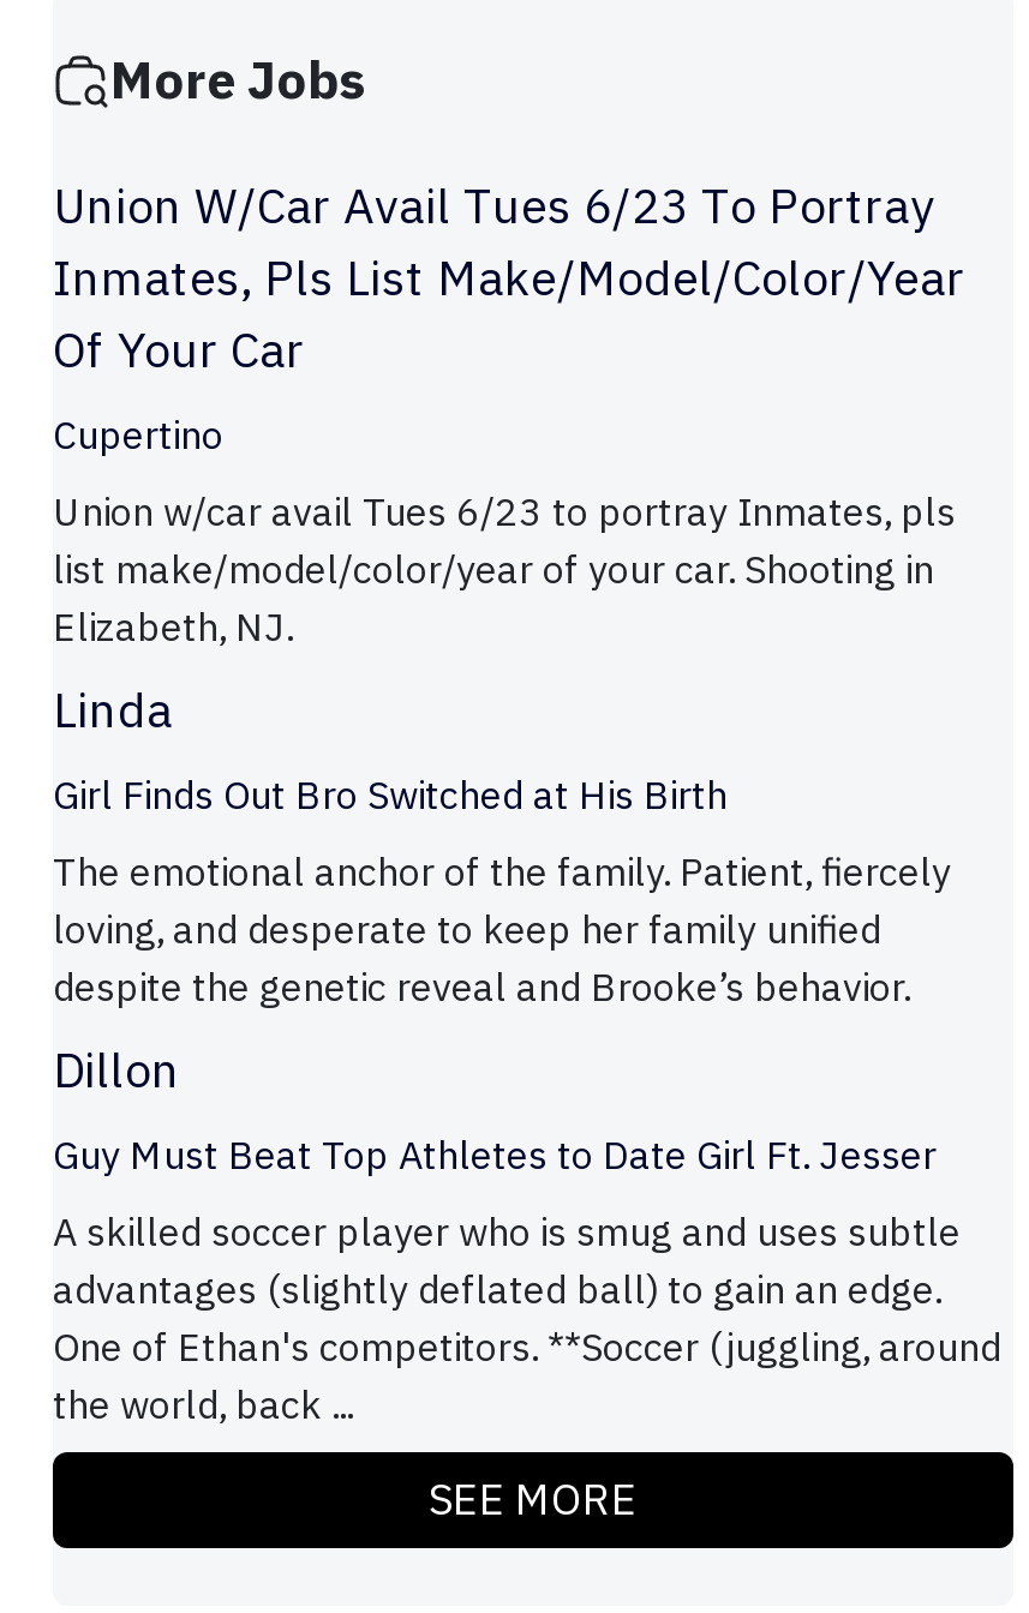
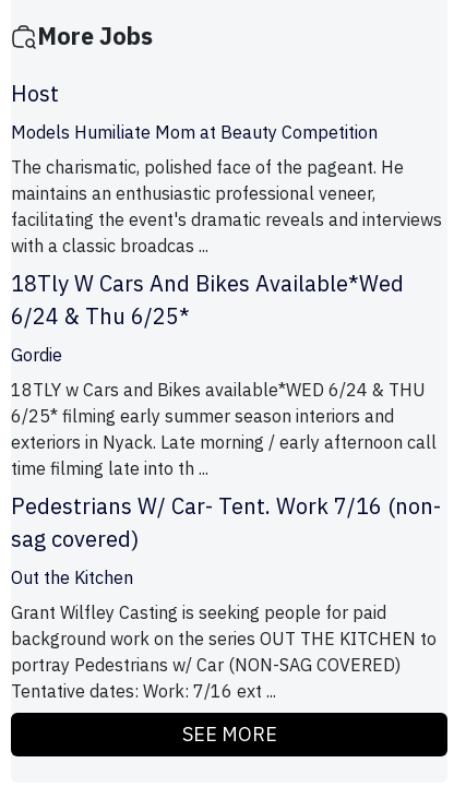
- Union W/Car Avail Tues 6/23 To Portray
- Inmates, Pls List Make/Model/Color/Year
- Of Your Car
- Cupertino
+ Host
+ Models Humiliate Mom at Beauty Competition

- Union w/car avail Tues 6/23 to portray Inmates, pls
- list make/model/color/year of your car. Shooting in
- Elizabeth, NJ.
- Linda
- Girl Finds Out Bro Switched at His Birth
+ The charismatic, polished face of the pageant. He
+ maintains an enthusiastic professional veneer,
+ facilitating the event's dramatic reveals and interviews
+ with a classic broadcas ...
+ 18Tly W Cars And Bikes Available*Wed
+ 6/24 & Thu 6/25*
+ Gordie

- The emotional anchor of the family. Patient, fiercely
- loving, and desperate to keep her family unified
- despite the genetic reveal and Brooke’s behavior.
- Dillon
- Guy Must Beat Top Athletes to Date Girl Ft. Jesser
+ 18TLY w Cars and Bikes available*WED 6/24 & THU
+ 6/25* filming early summer season interiors and
+ exteriors in Nyack. Late morning / early afternoon call
+ time filming late into th ...
+ Pedestrians W/ Car- Tent. Work 7/16 (non-
+ sag covered)
+ Out the Kitchen

- A skilled soccer player who is smug and uses subtle
- advantages (slightly deflated ball) to gain an edge.
- One of Ethan's competitors. **Soccer (juggling, around
- the world, back ...
+ Grant Wilfley Casting is seeking people for paid
+ background work on the series OUT THE KITCHEN to
+ portray Pedestrians w/ Car (NON-SAG COVERED)
+ Tentative dates: Work: 7/16 ext ...
